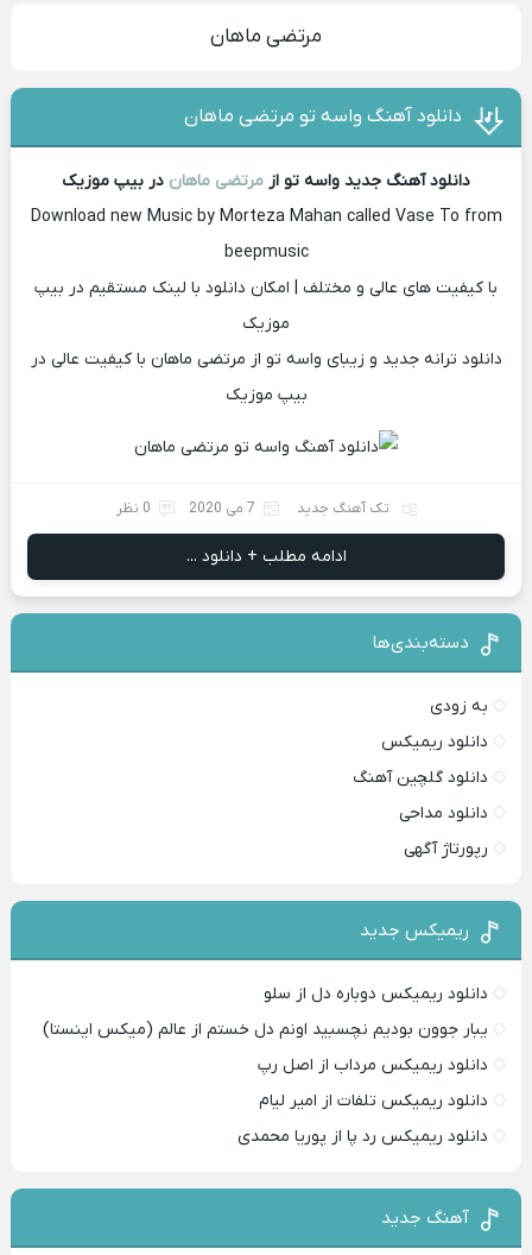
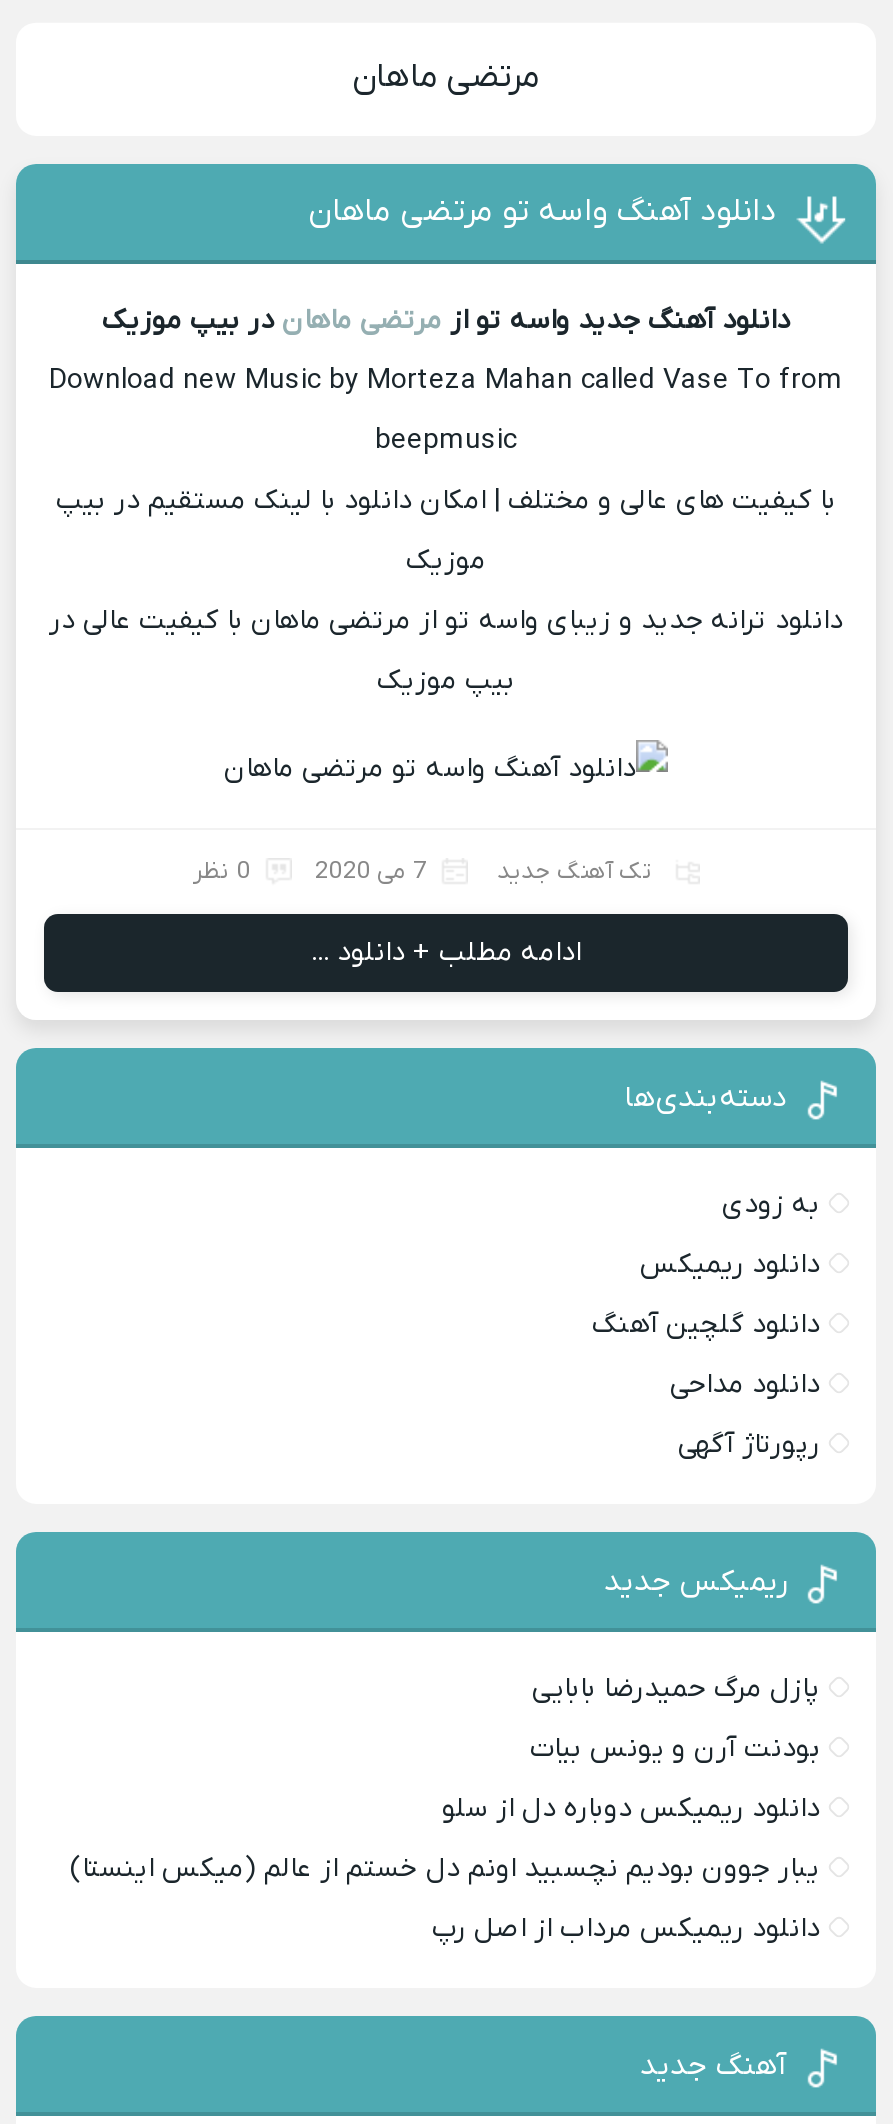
+ پازل مرگ حمیدرضا بابایی
+ بودنت آرن و یونس بیات

moved down: دانلود ریمیکس دوباره دل از سلو | یبار جوون بودیم نچسبید اونم دل خستم از عالم (میکس اینستا) | دانلود ریمیکس مرداب از اصل رپ

- دانلود ریمیکس تلفات از امیر لیام
- دانلود ریمیکس رد پا از پوریا محمدی
